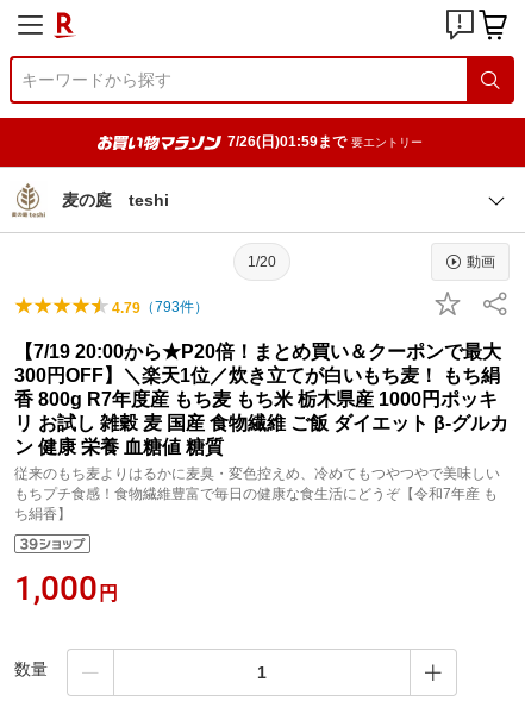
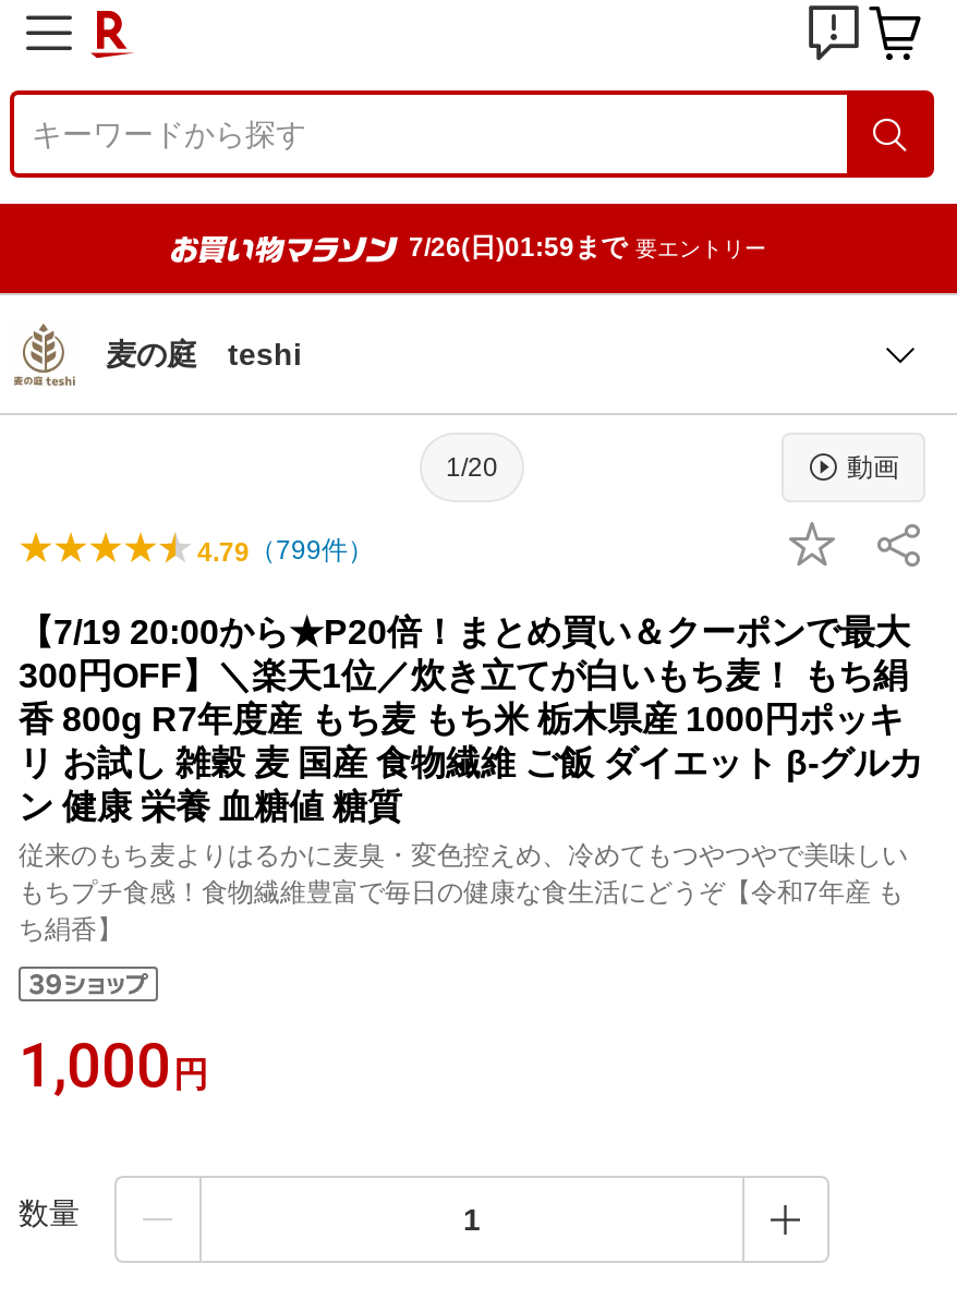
- 4.79（793件）
+ 4.79（799件）
